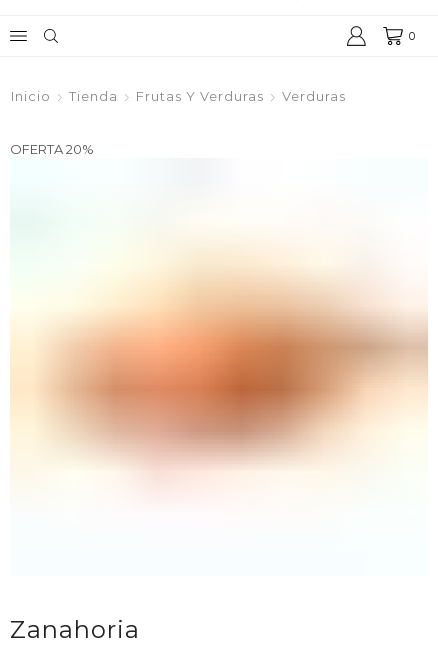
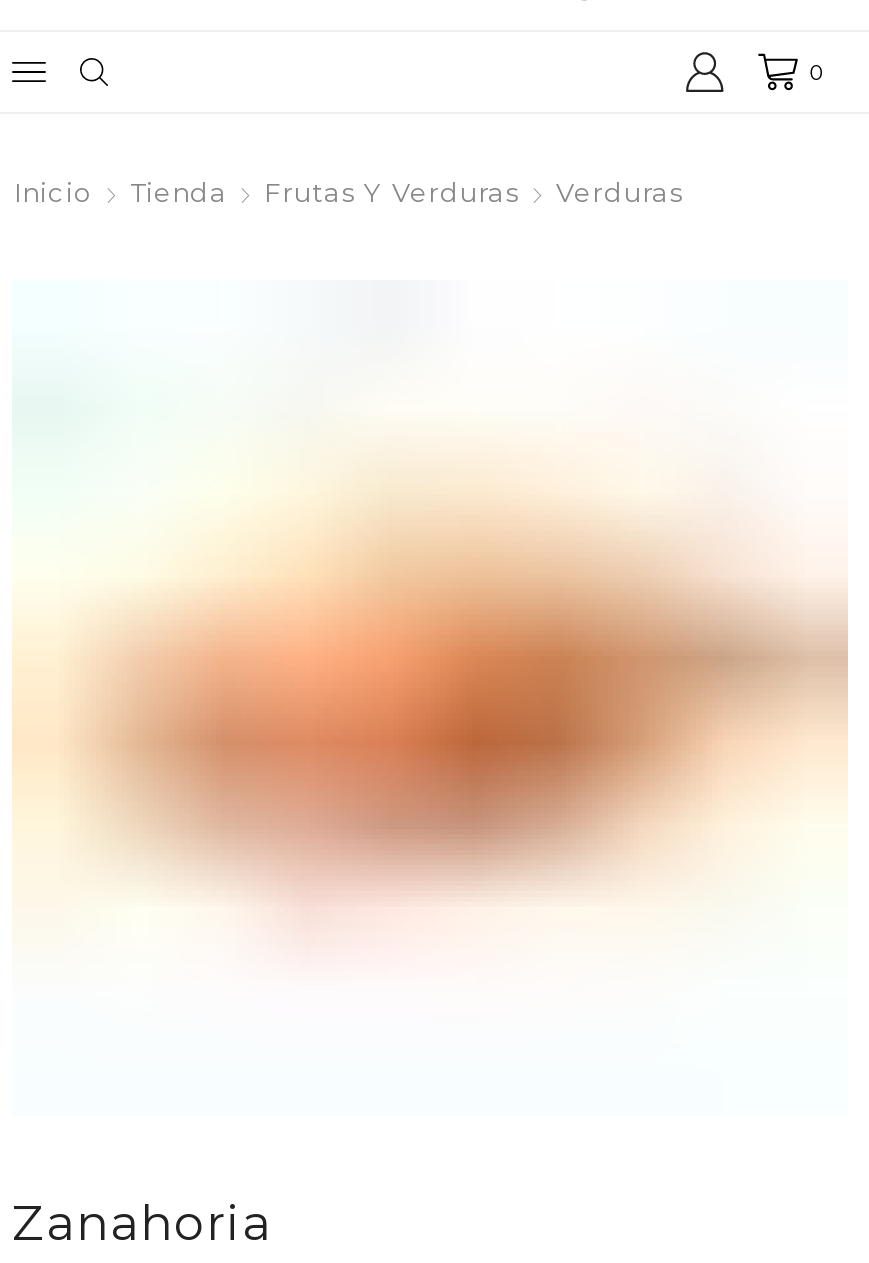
- OFERTA 20%
